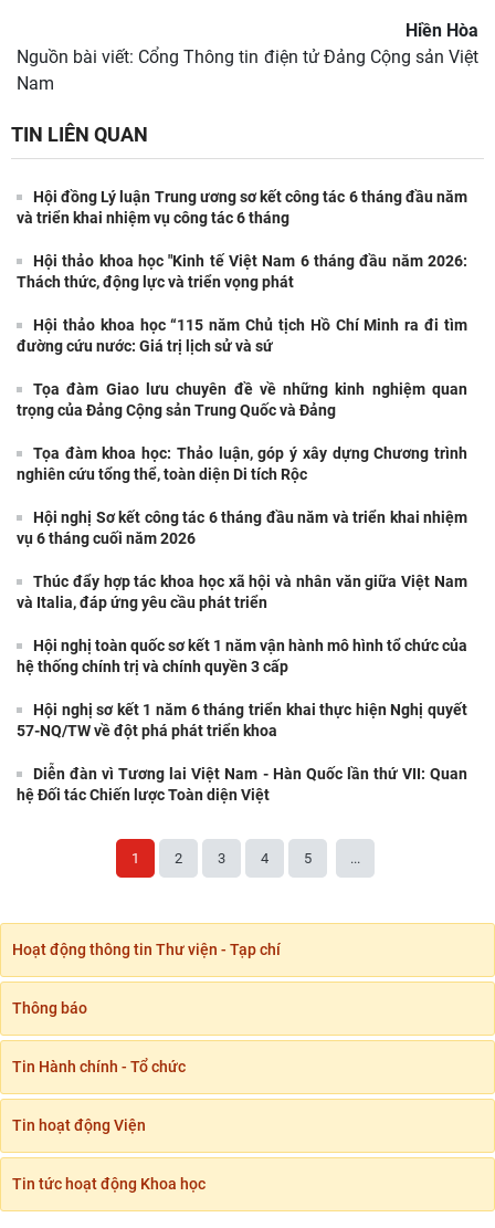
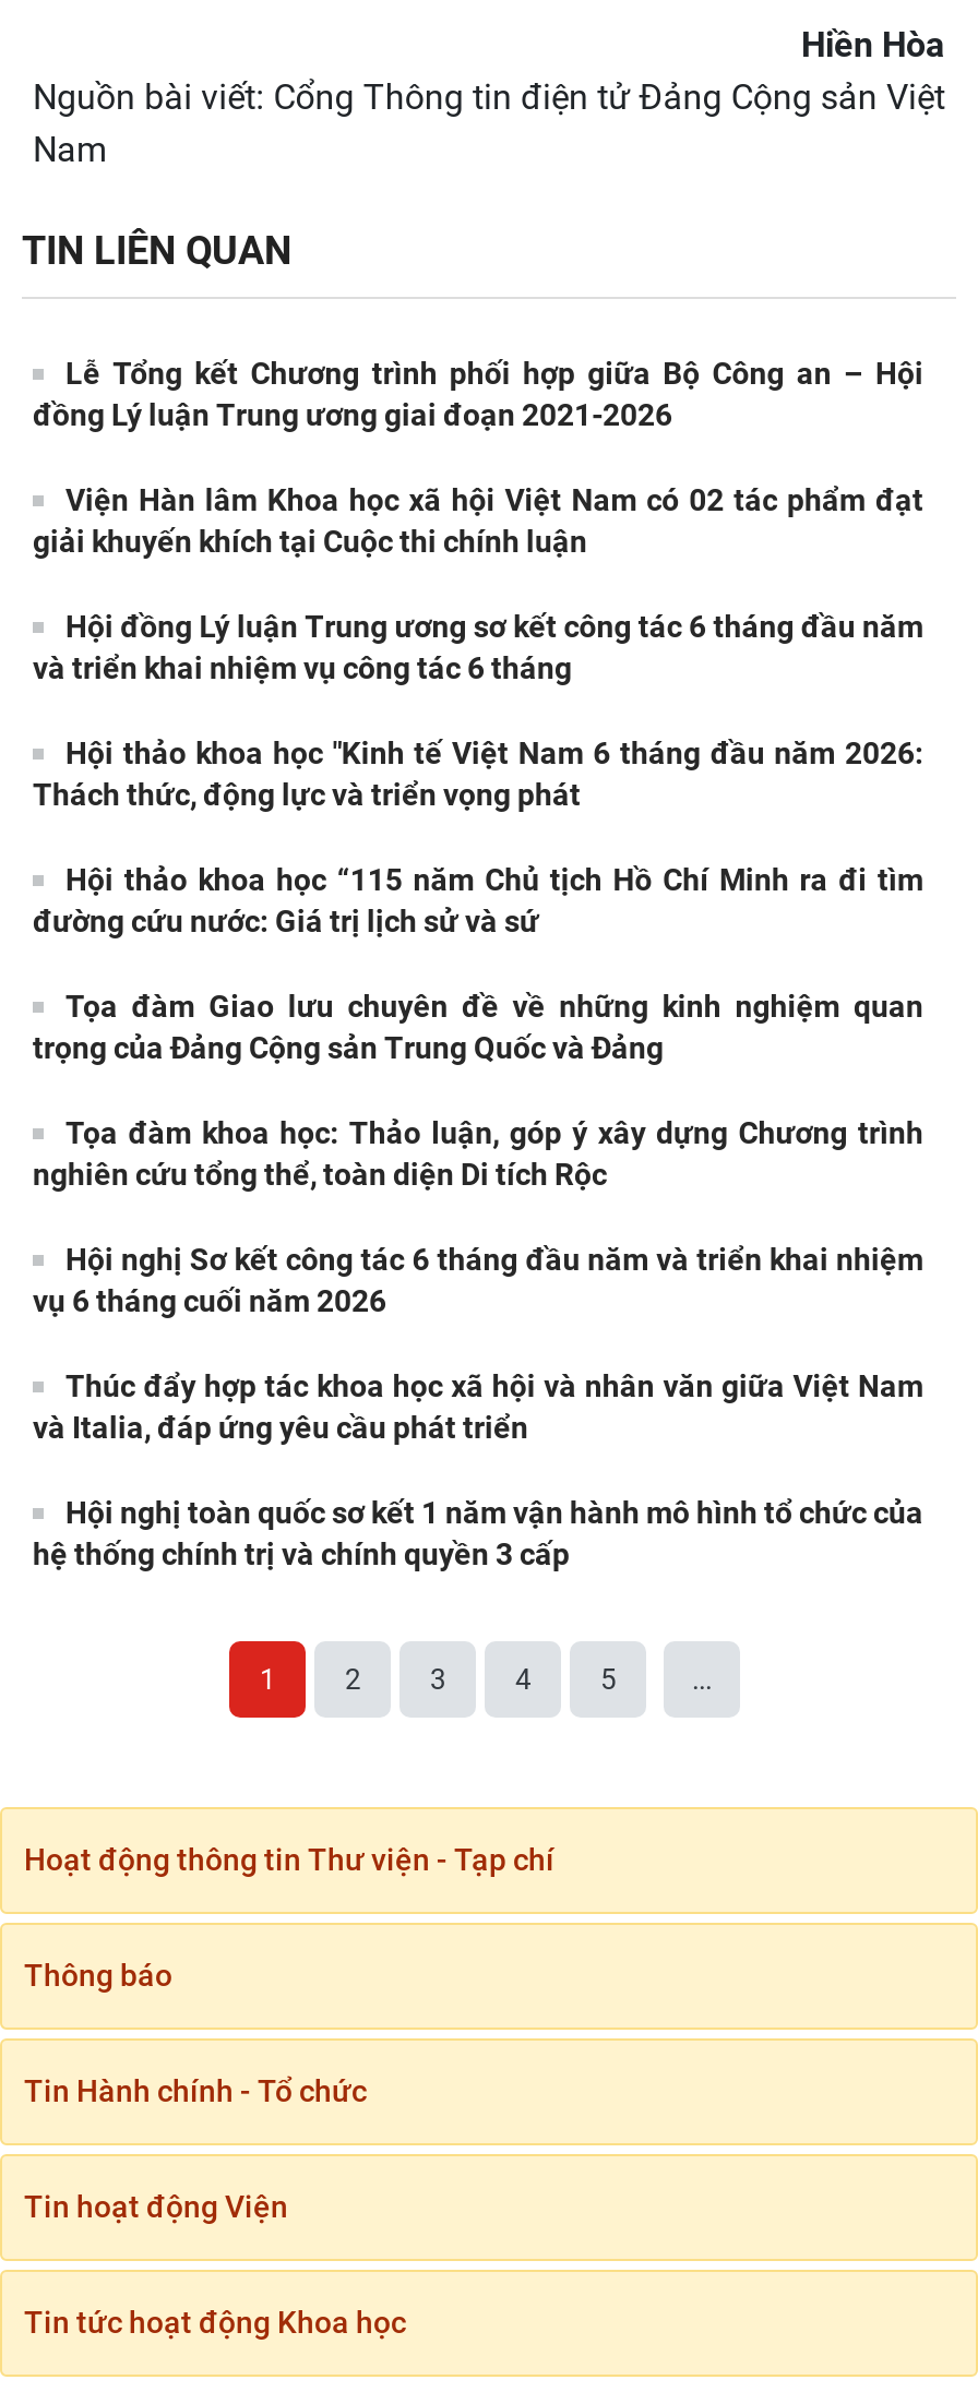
+ Lễ Tổng kết Chương trình phối hợp giữa Bộ Công an – Hội
+ đồng Lý luận Trung ương giai đoạn 2021-2026
+ Viện Hàn lâm Khoa học xã hội Việt Nam có 02 tác phẩm đạt
+ giải khuyến khích tại Cuộc thi chính luận

moved down: Hội đồng Lý luận Trung ương sơ kết công tác 6 tháng đầu năm | và triển khai nhiệm vụ công tác 6 tháng | Hội thảo khoa học "Kinh tế Việt Nam 6 tháng đầu năm 2026: | ... | Hội nghị toàn quốc sơ kết 1 năm vận hành mô hình tổ chức của | hệ thống chính trị và chính quyền 3 cấp

- Hội nghị sơ kết 1 năm 6 tháng triển khai thực hiện Nghị quyết
- 57-NQ/TW về đột phá phát triển khoa
- Diễn đàn vì Tương lai Việt Nam - Hàn Quốc lần thứ VII: Quan
- hệ Đối tác Chiến lược Toàn diện Việt
